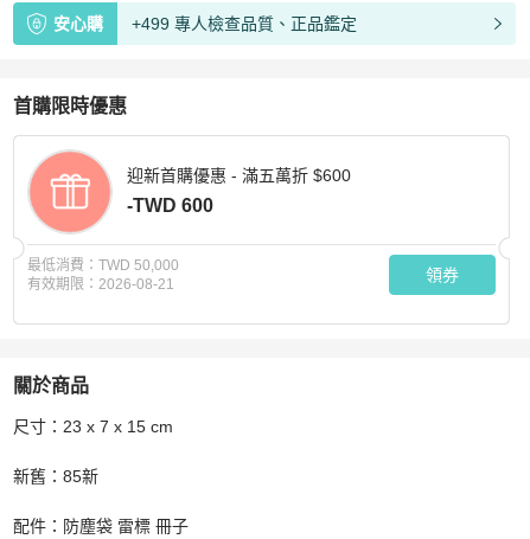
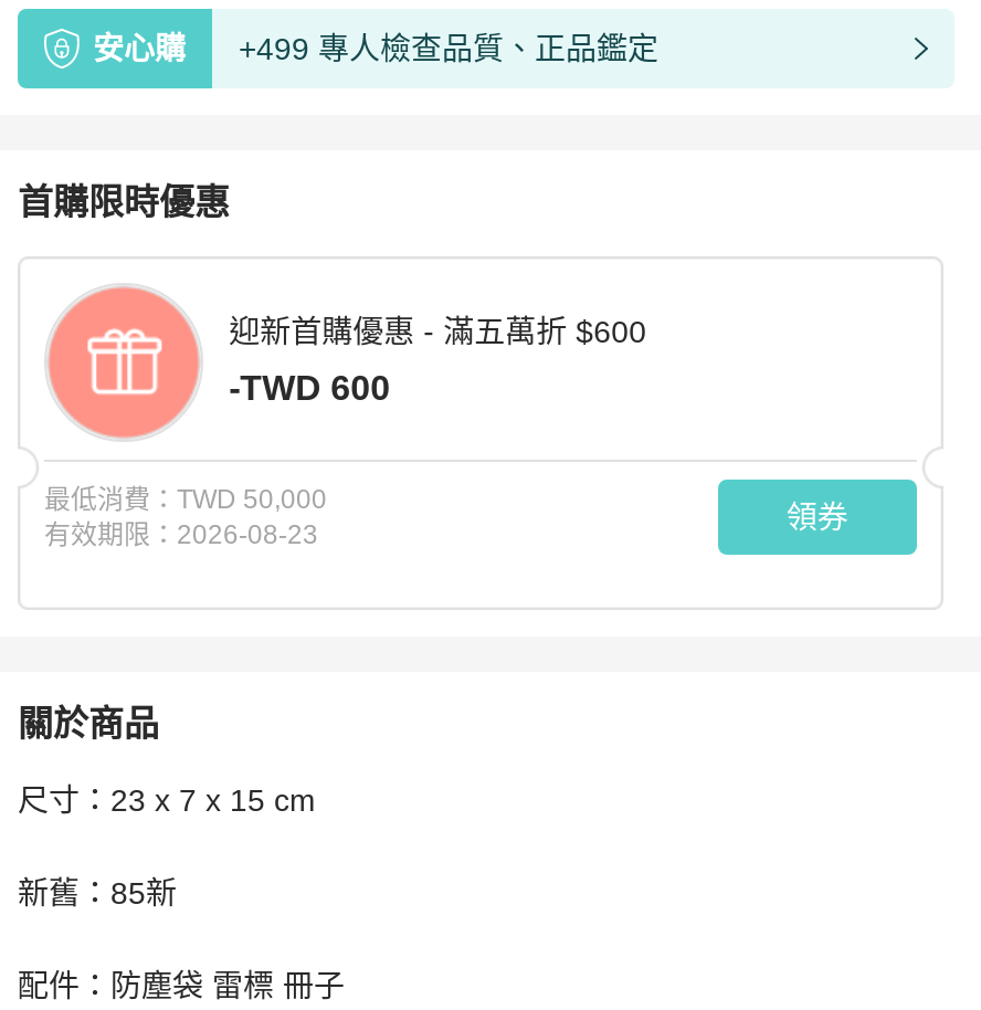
- 有效期限：2026-08-21
+ 有效期限：2026-08-23
